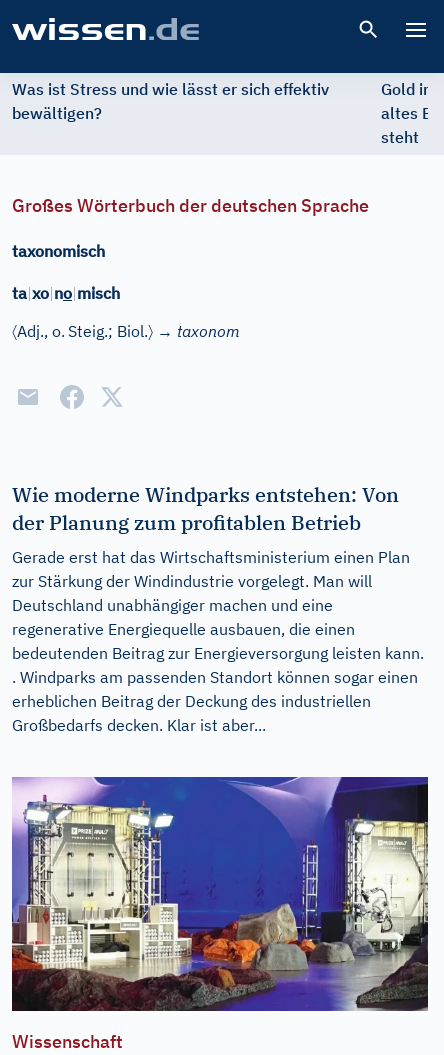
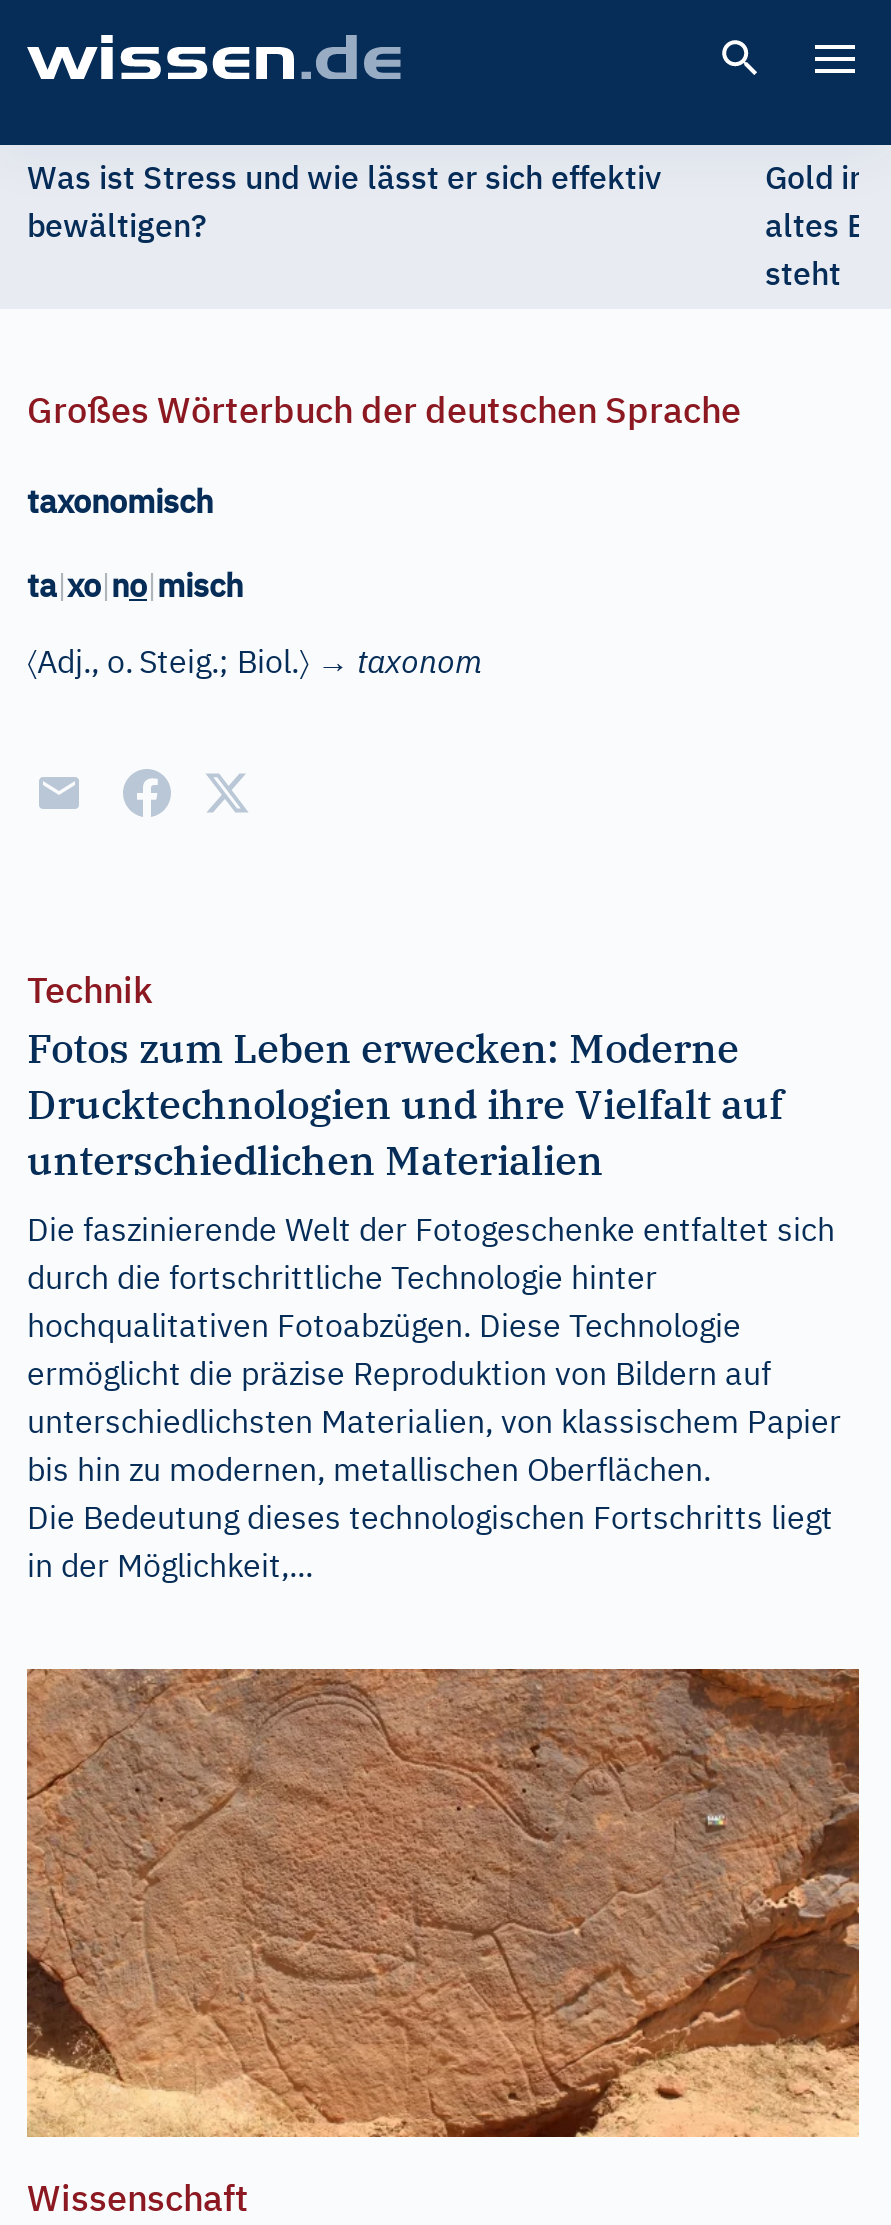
- Wie moderne Windparks entstehen: Von
- der Planung zum profitablen Betrieb
- Gerade erst hat das Wirtschaftsministerium einen Plan
- zur Stärkung der Windindustrie vorgelegt. Man will
- Deutschland unabhängiger machen und eine
- regenerative Energiequelle ausbauen, die einen
- bedeutenden Beitrag zur Energieversorgung leisten kann.
- . Windparks am passenden Standort können sogar einen
- erheblichen Beitrag der Deckung des industriellen
- Großbedarfs decken. Klar ist aber...
+ Technik
+ Fotos zum Leben erwecken: Moderne
+ Drucktechnologien und ihre Vielfalt auf
+ unterschiedlichen Materialien
+ Die faszinierende Welt der Fotogeschenke entfaltet sich
+ durch die fortschrittliche Technologie hinter
+ hochqualitativen Fotoabzügen. Diese Technologie
+ ermöglicht die präzise Reproduktion von Bildern auf
+ unterschiedlichsten Materialien, von klassischem Papier
+ bis hin zu modernen, metallischen Oberflächen.
+ Die Bedeutung dieses technologischen Fortschritts liegt
+ in der Möglichkeit,...

- [image]
+ [image]
